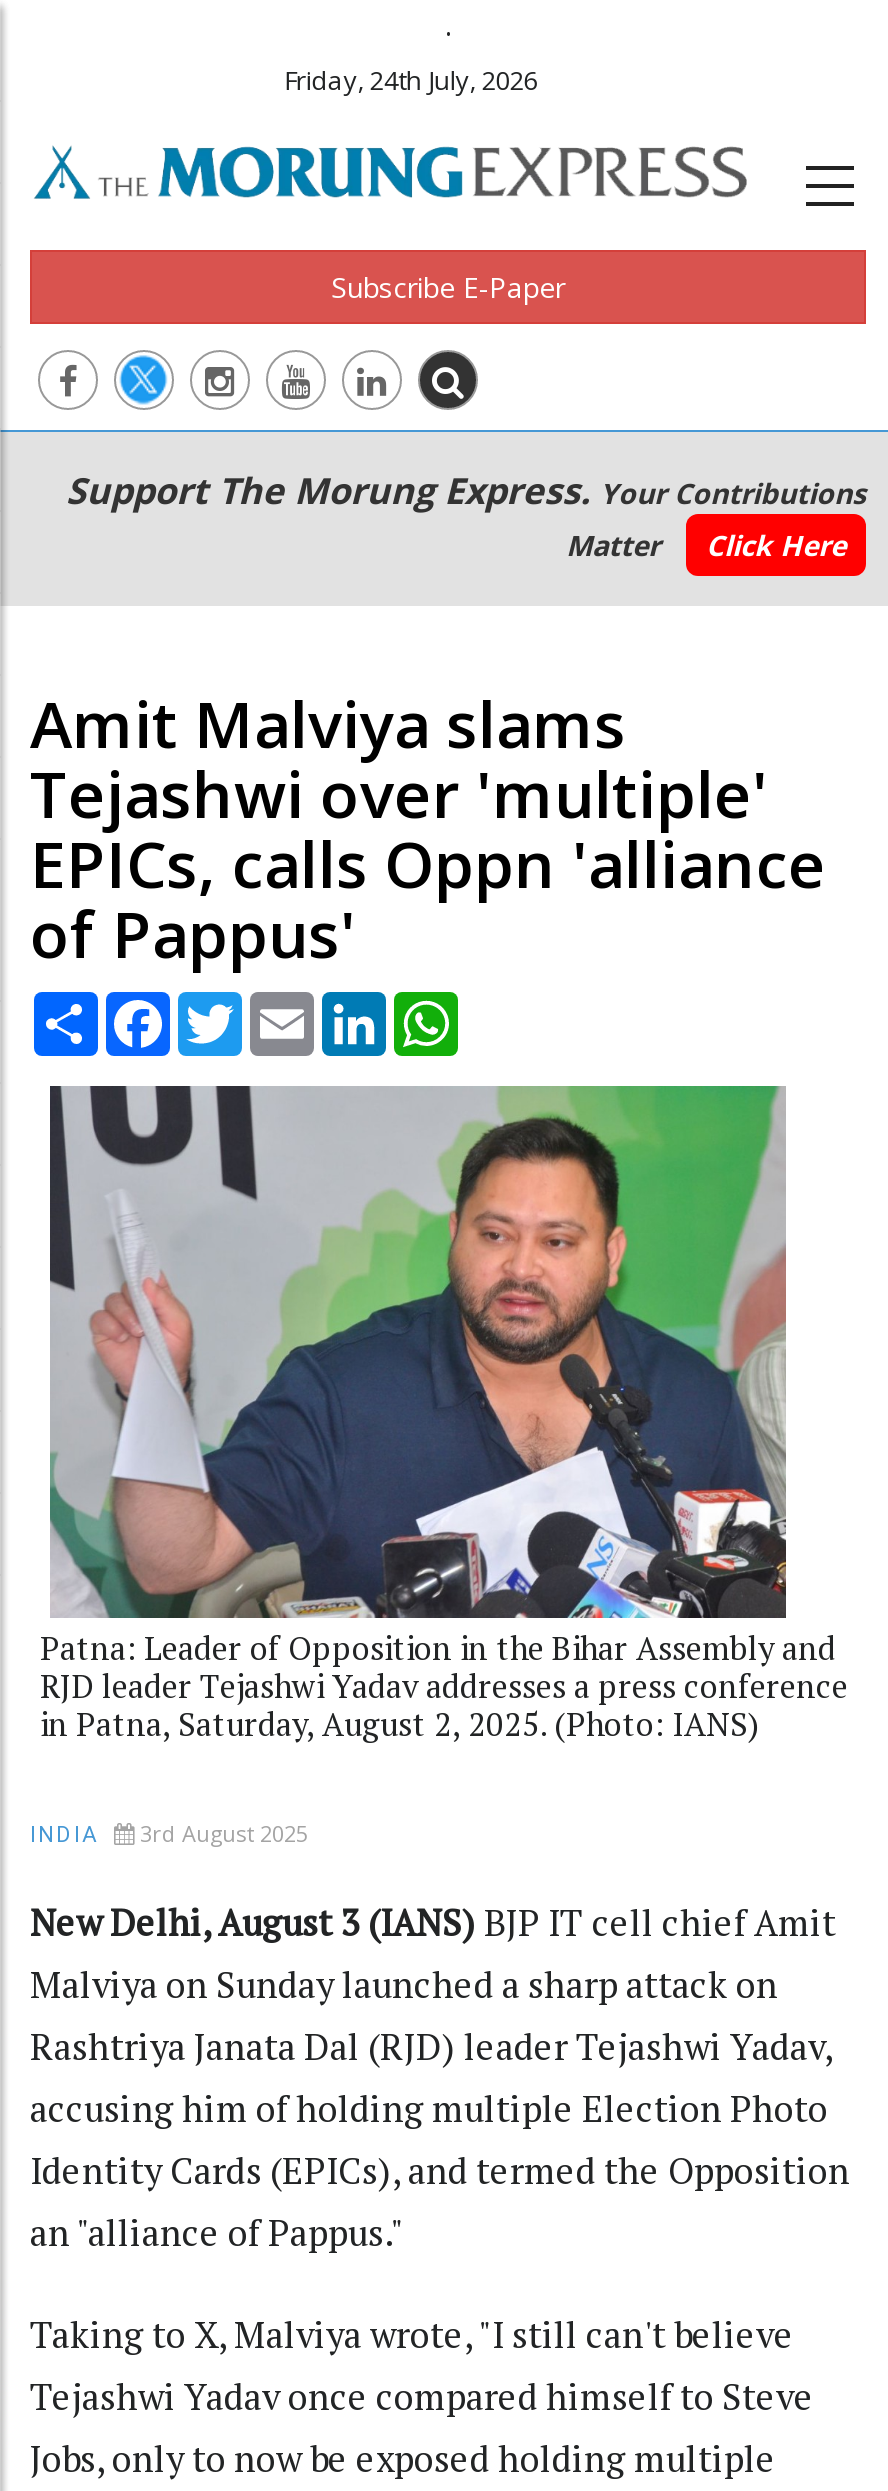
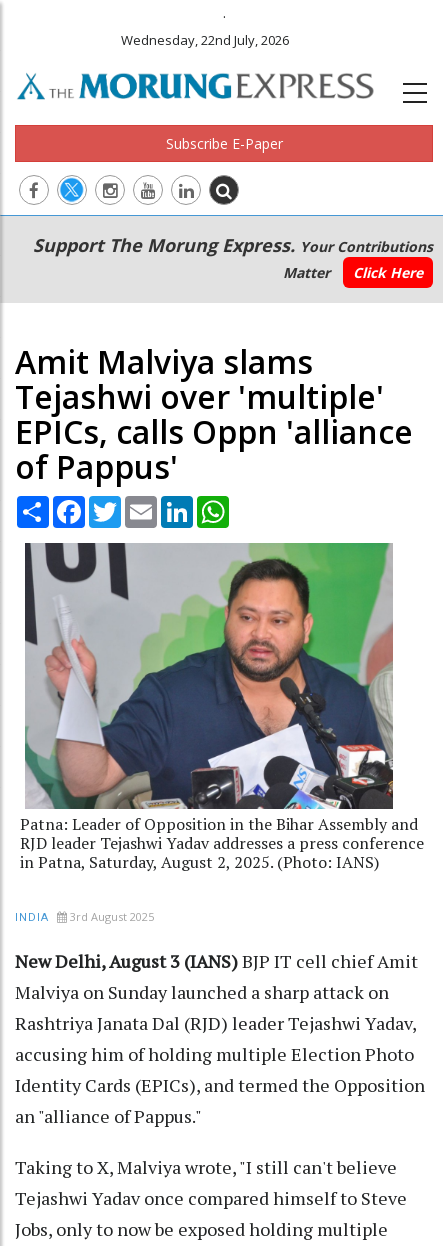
- Friday, 24th July, 2026
+ Wednesday, 22nd July, 2026
